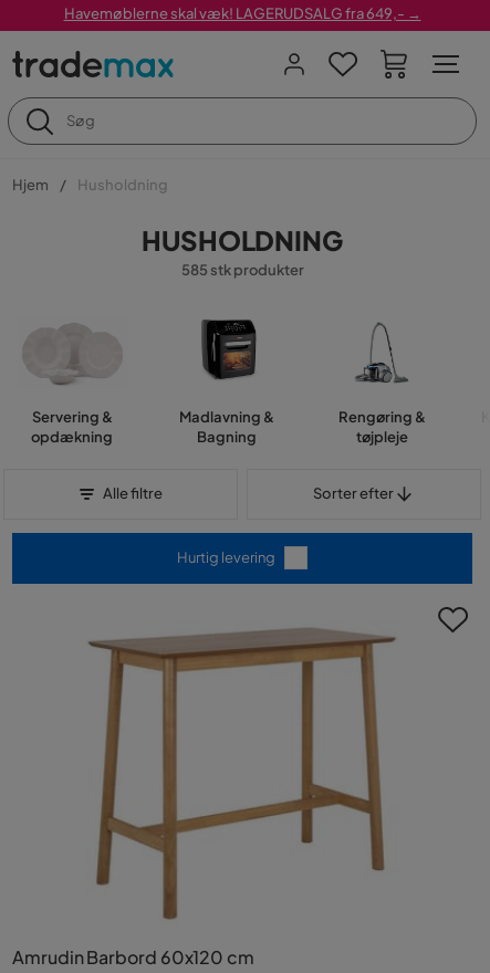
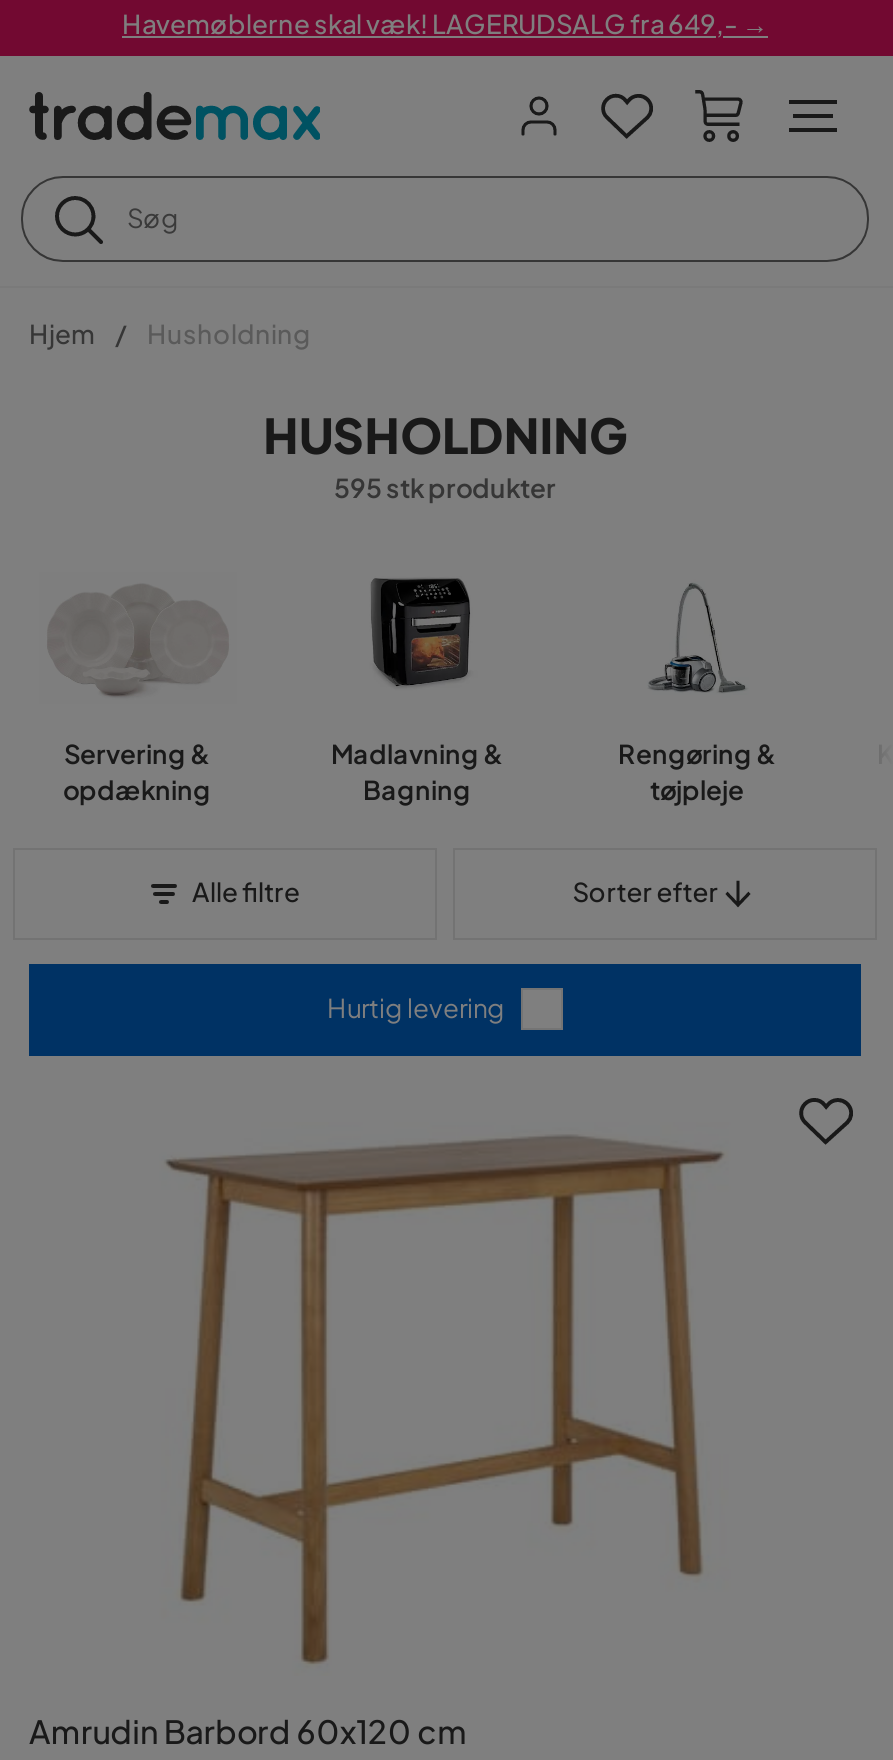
- 585 stk produkter
+ 595 stk produkter
